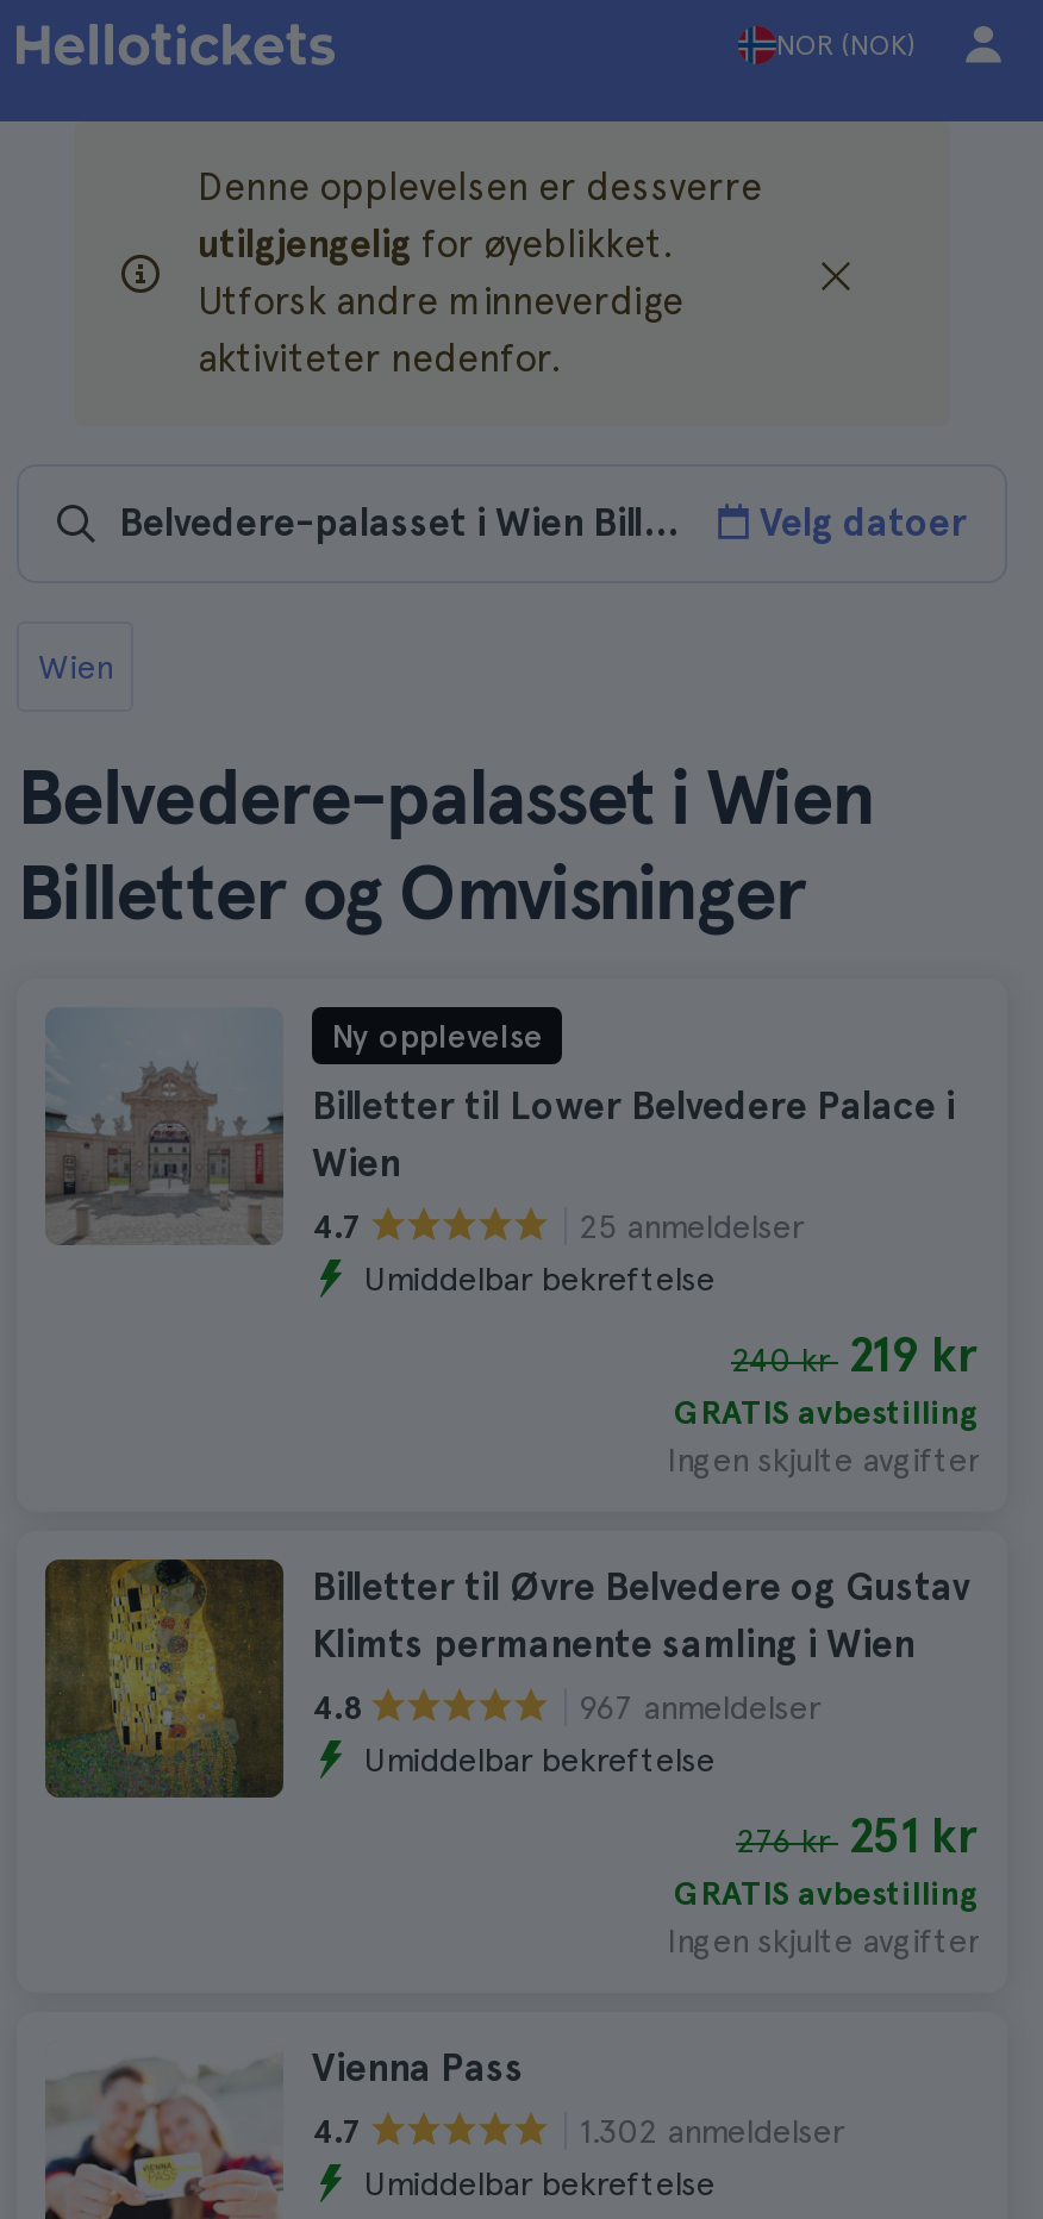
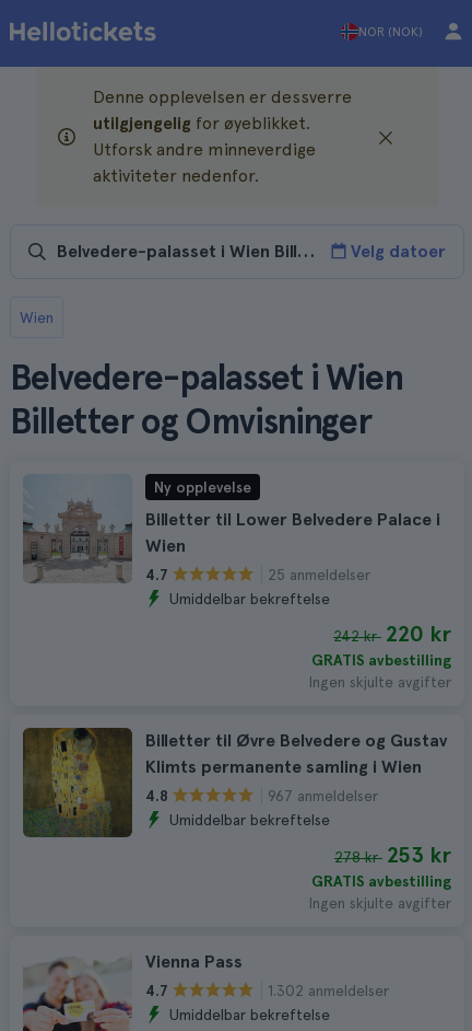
- 240 kr 219 kr
+ 242 kr 220 kr

- 276 kr 251 kr
+ 278 kr 253 kr
